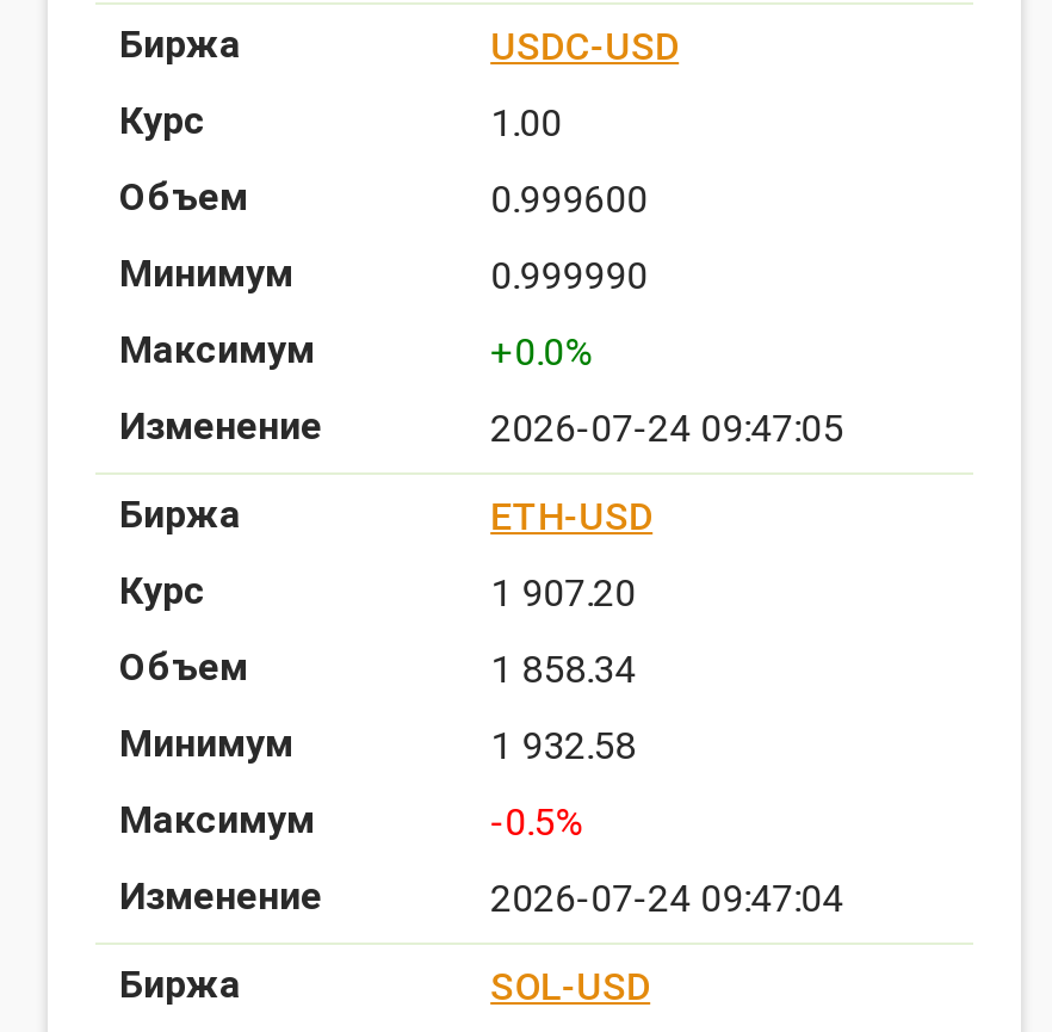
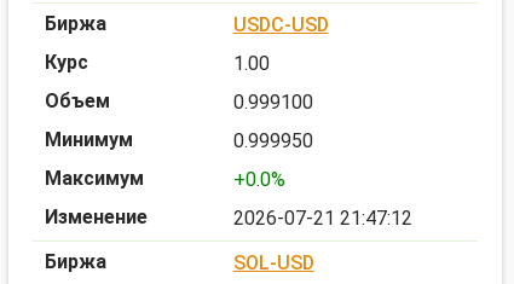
- 0.999600
+ 0.999100

- 0.999990
+ 0.999950

- 2026-07-24 09:47:05
- ETH-USD
- 1 907.20
- 1 858.34
- 1 932.58
- -0.5%
- 2026-07-24 09:47:04
+ 2026-07-21 21:47:12
